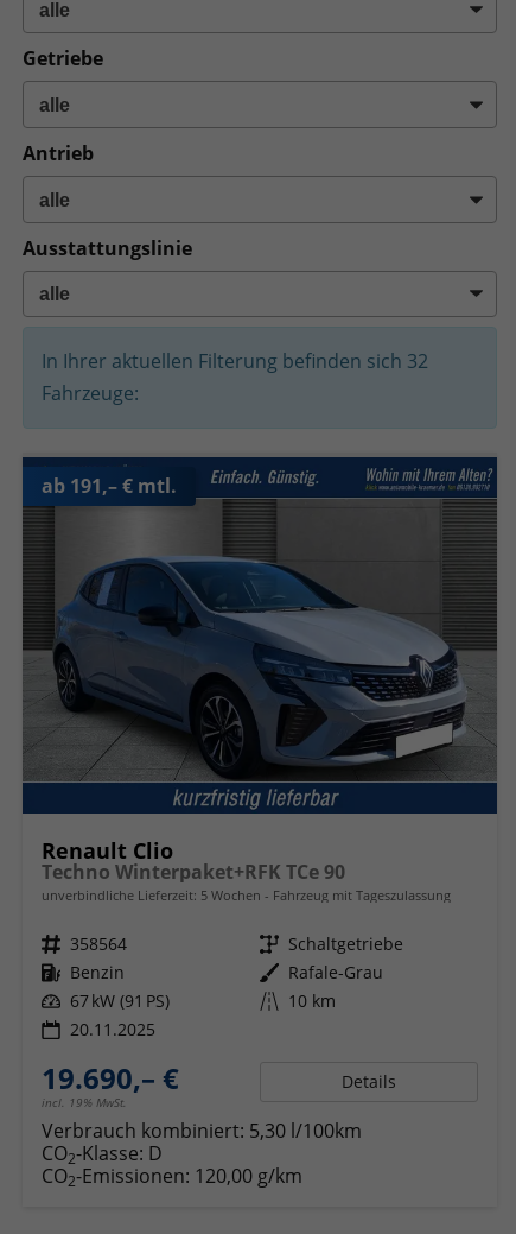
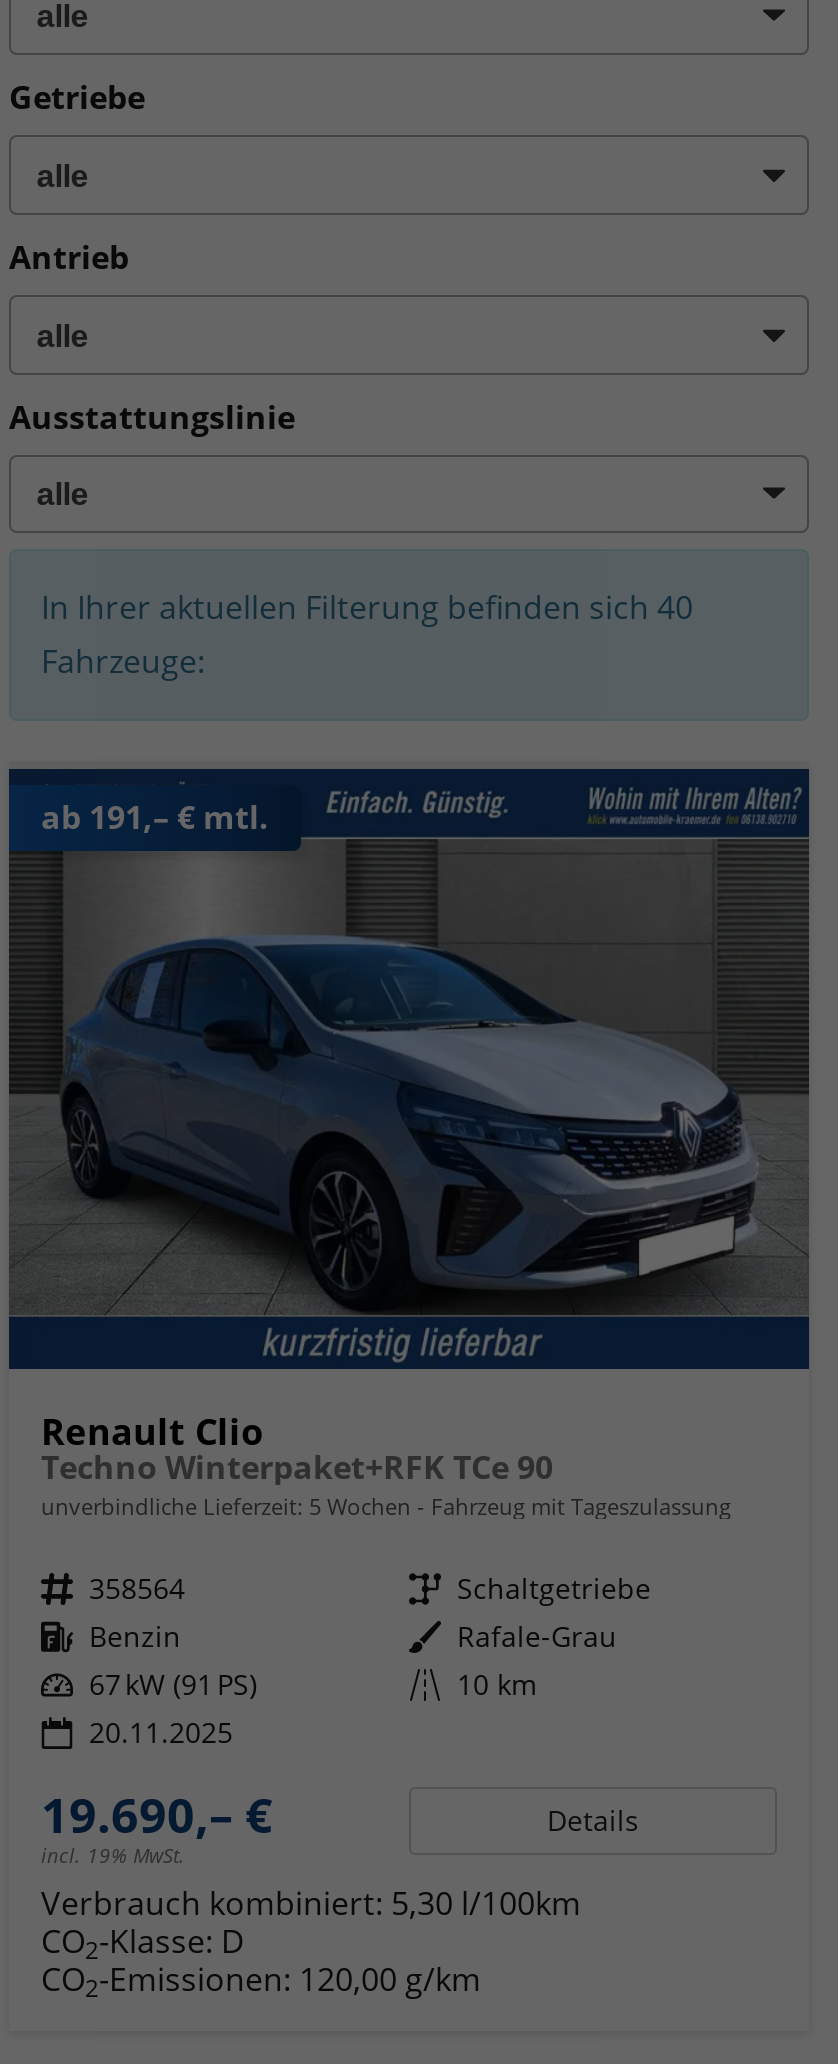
- In Ihrer aktuellen Filterung befinden sich 32
+ In Ihrer aktuellen Filterung befinden sich 40
